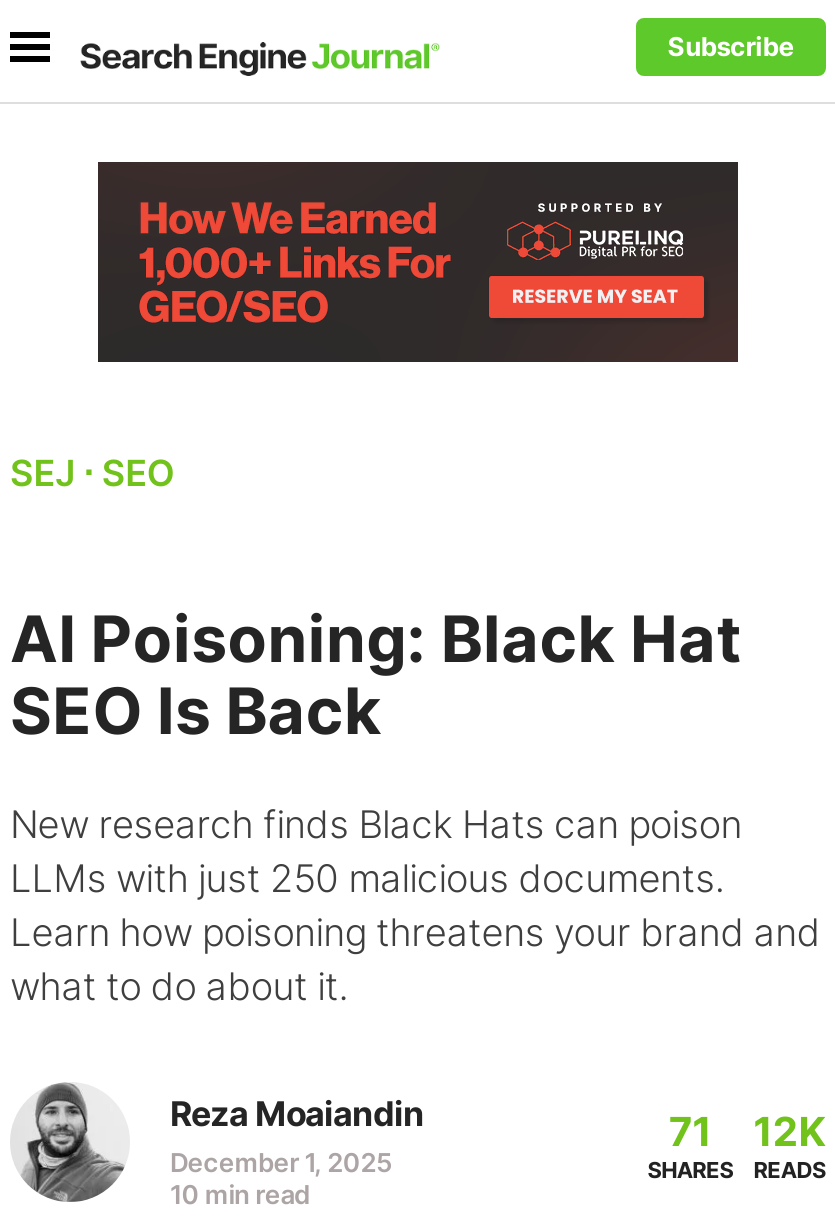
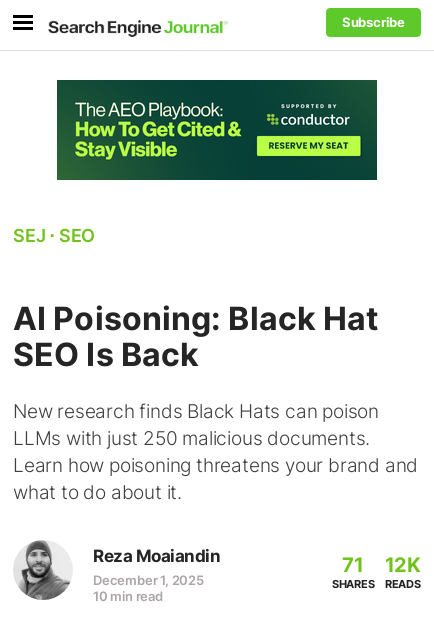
- [image]
+ [image]
